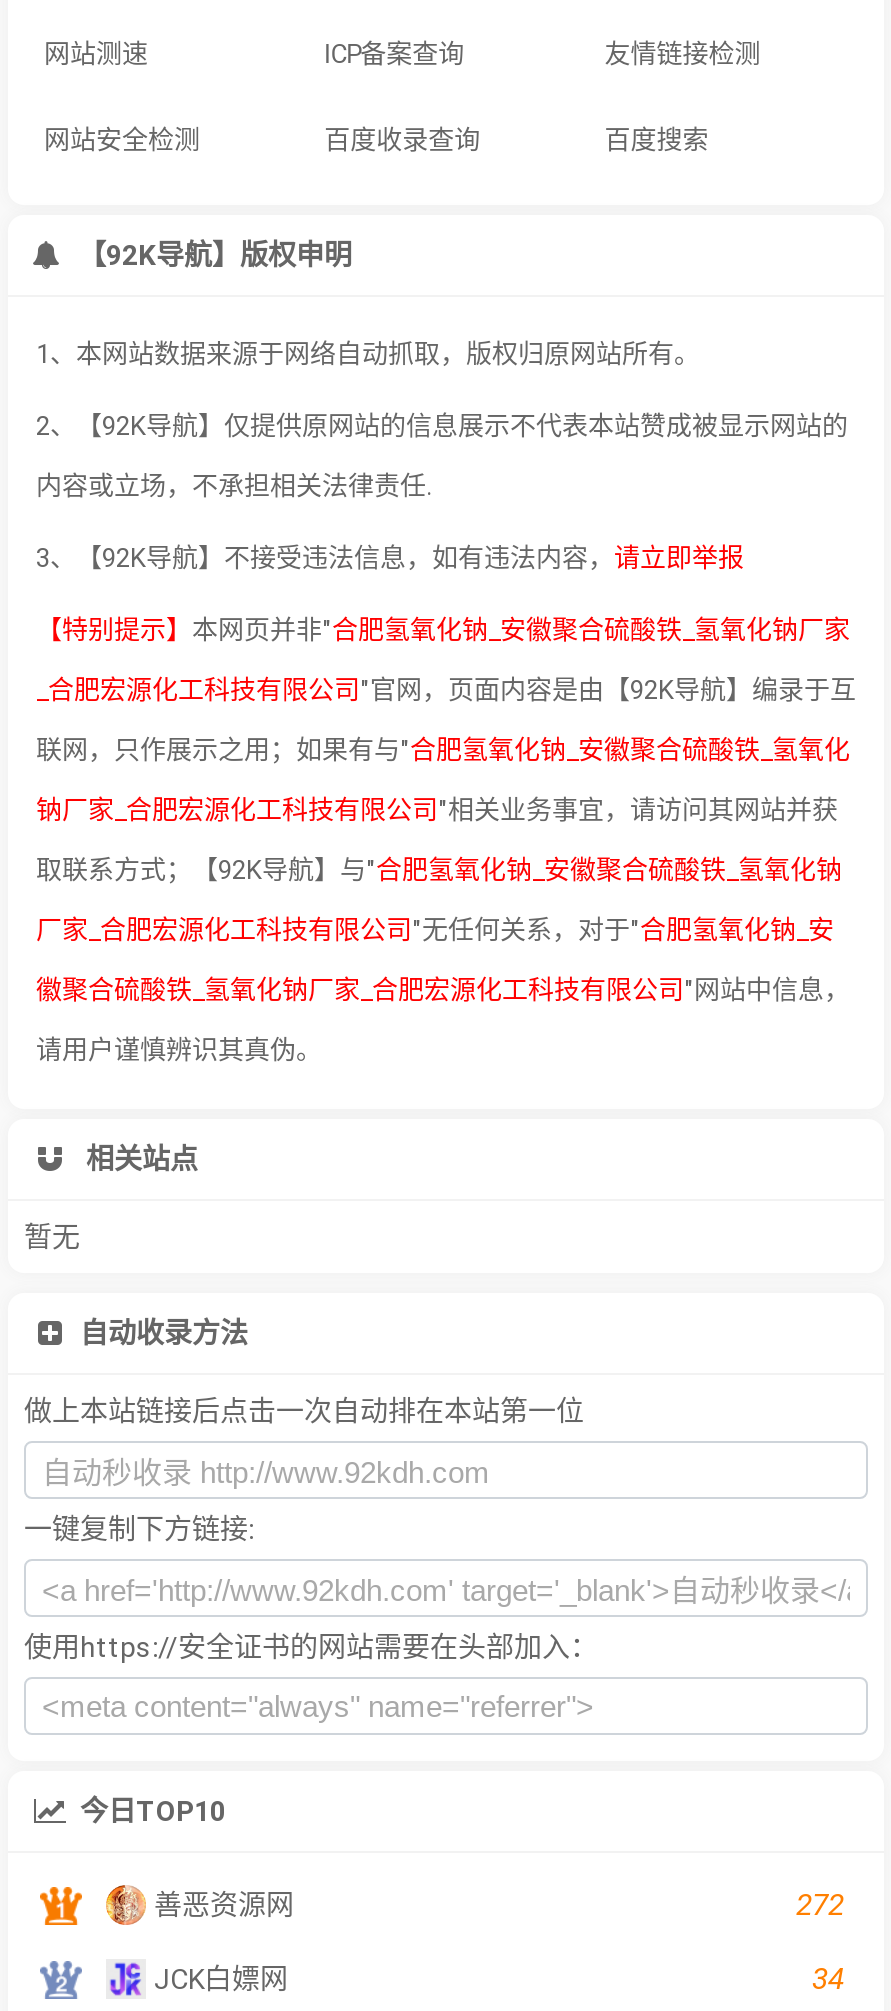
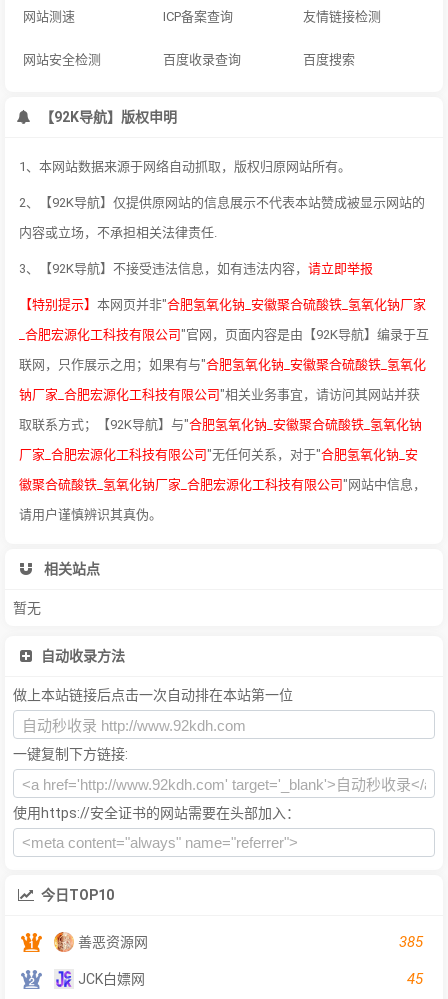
- 272
+ 385

- 34
+ 45
